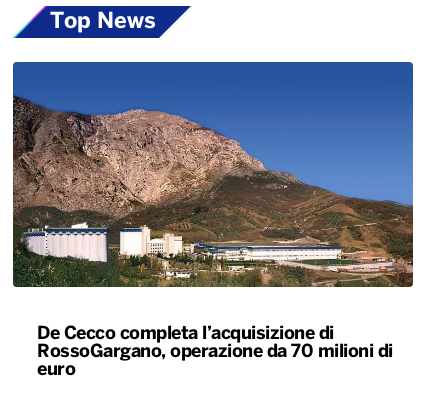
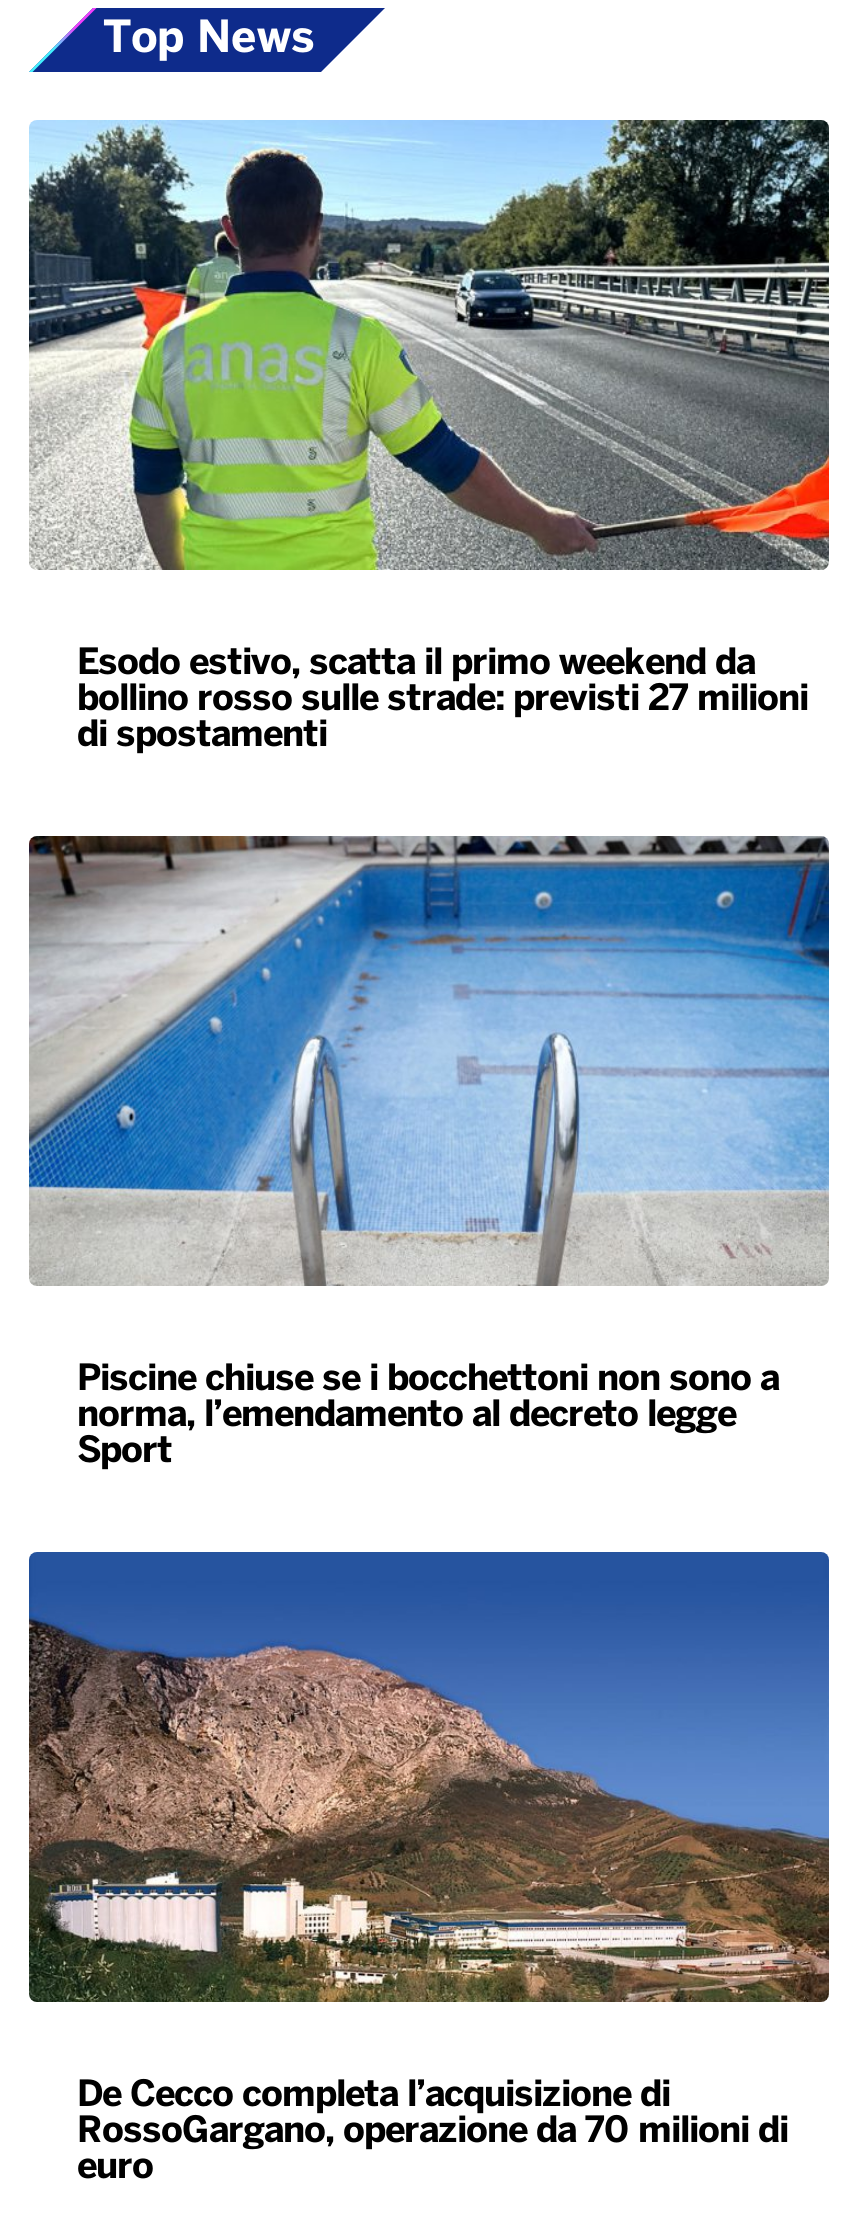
+ [image]
+ Piscine chiuse se i bocchettoni non sono a
+ norma, l’emendamento al decreto legge
+ Sport

+ [image]
+ Esodo estivo, scatta il primo weekend da
+ bollino rosso sulle strade: previsti 27 milioni
+ di spostamenti
